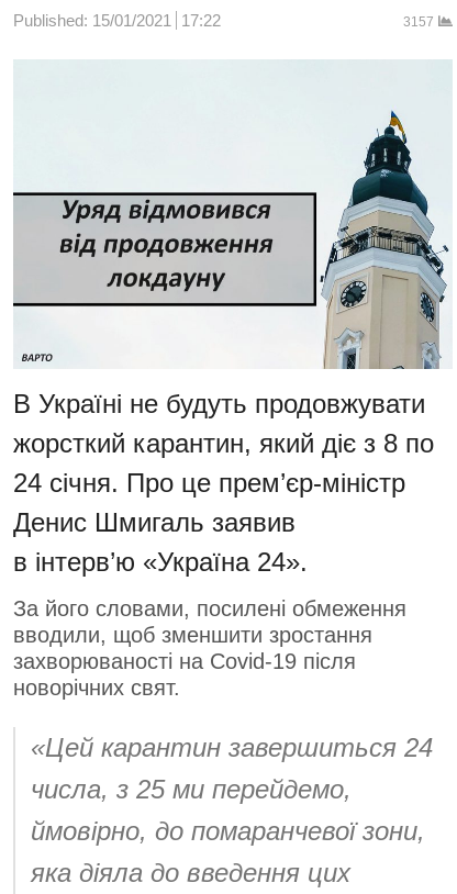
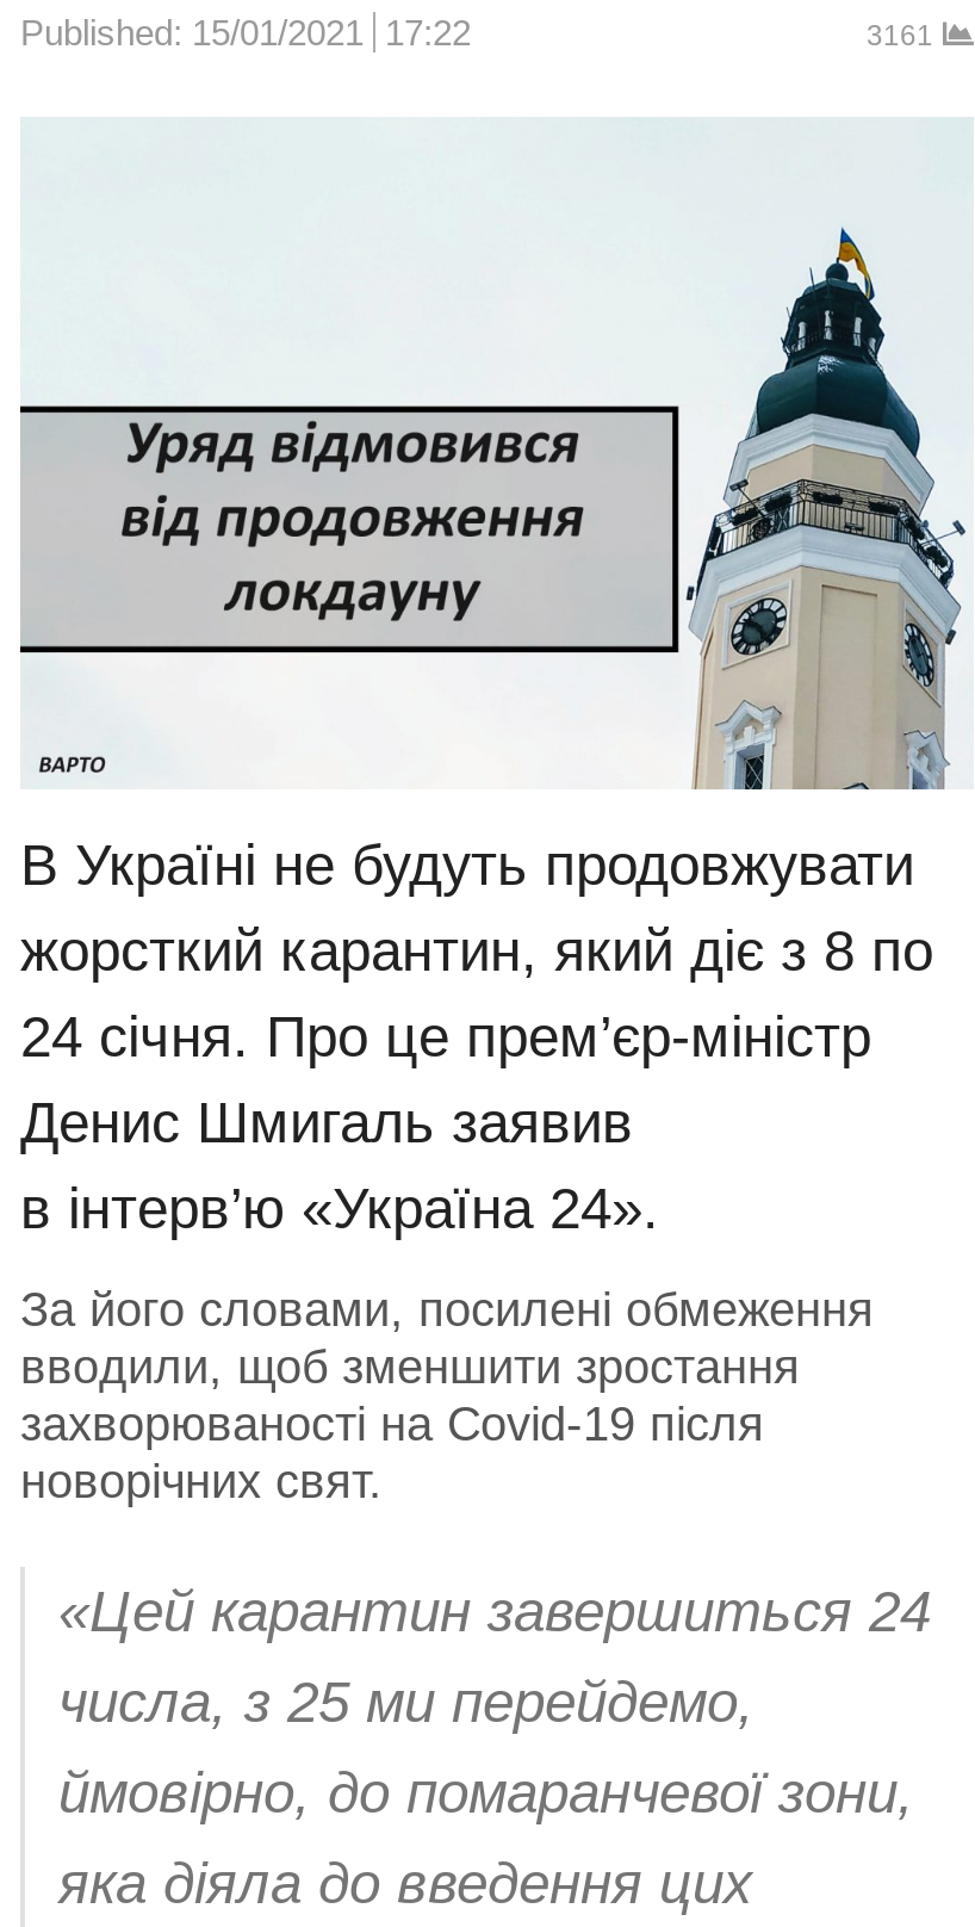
- 3157
+ 3161
